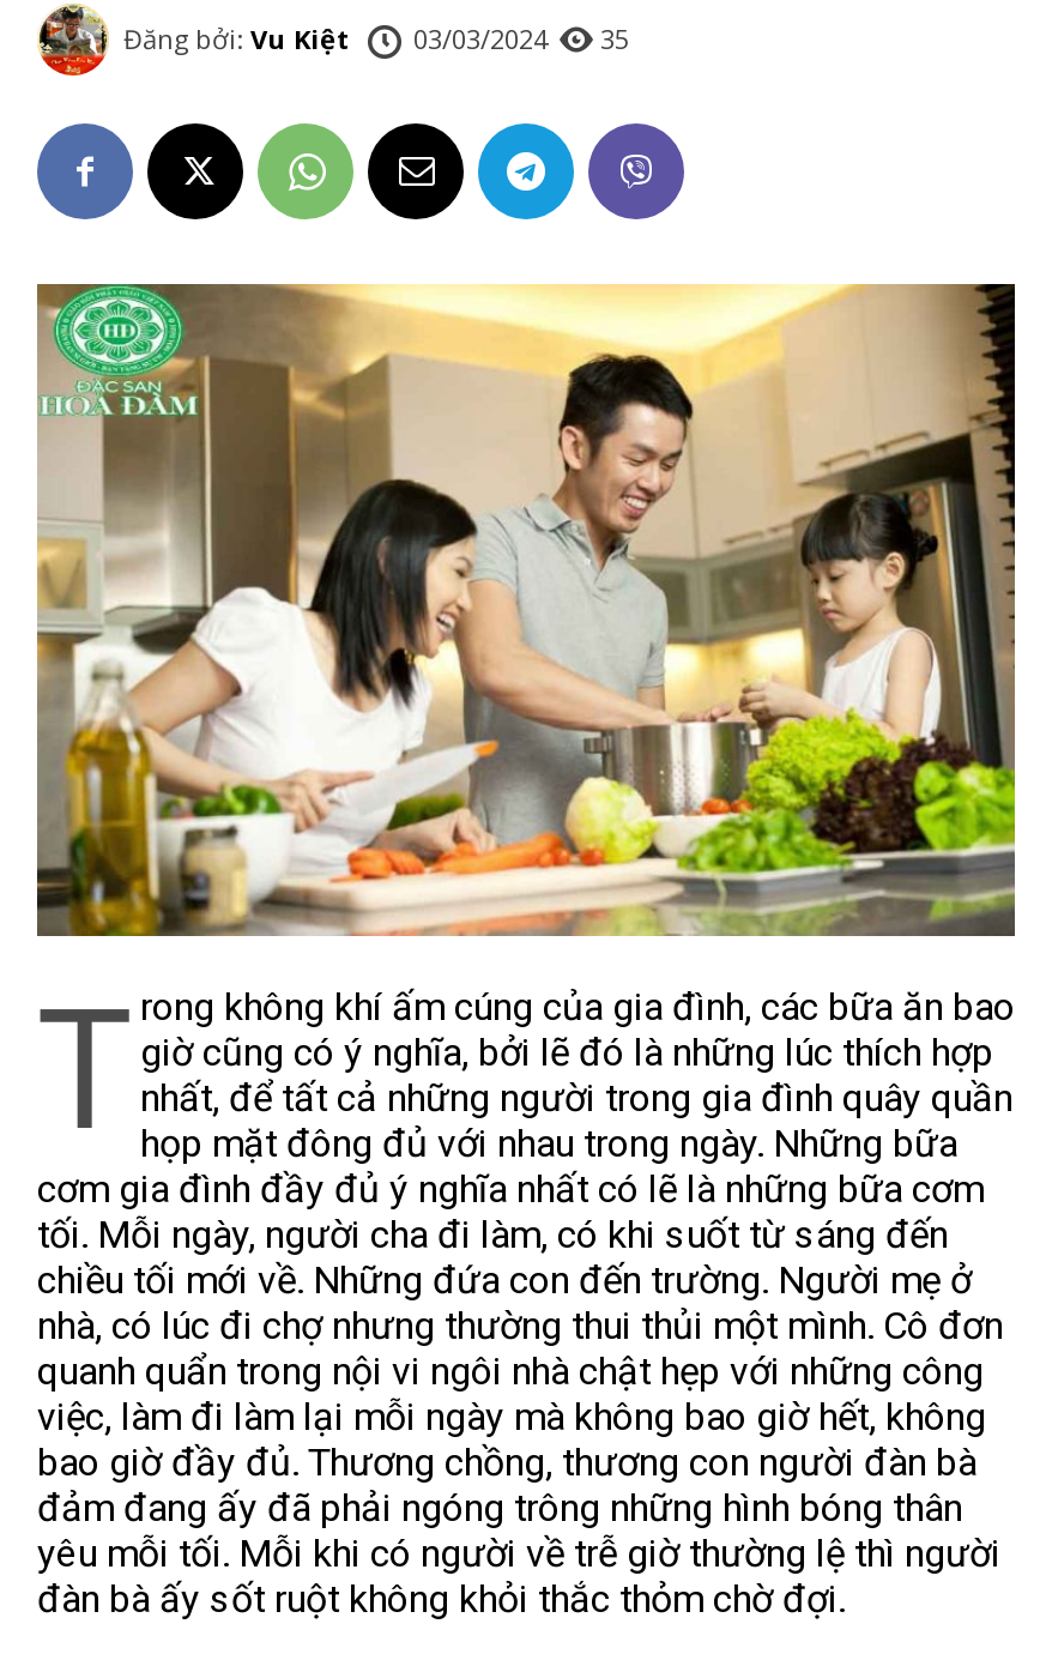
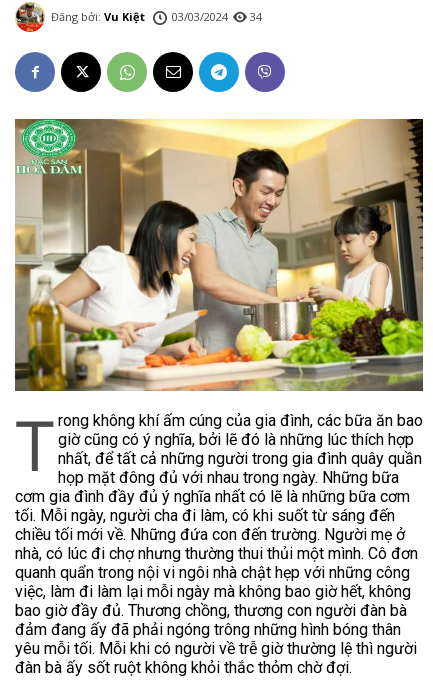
- Đăng bởi: Vu Kiệt 03/03/2024 35
+ Đăng bởi: Vu Kiệt 03/03/2024 34
